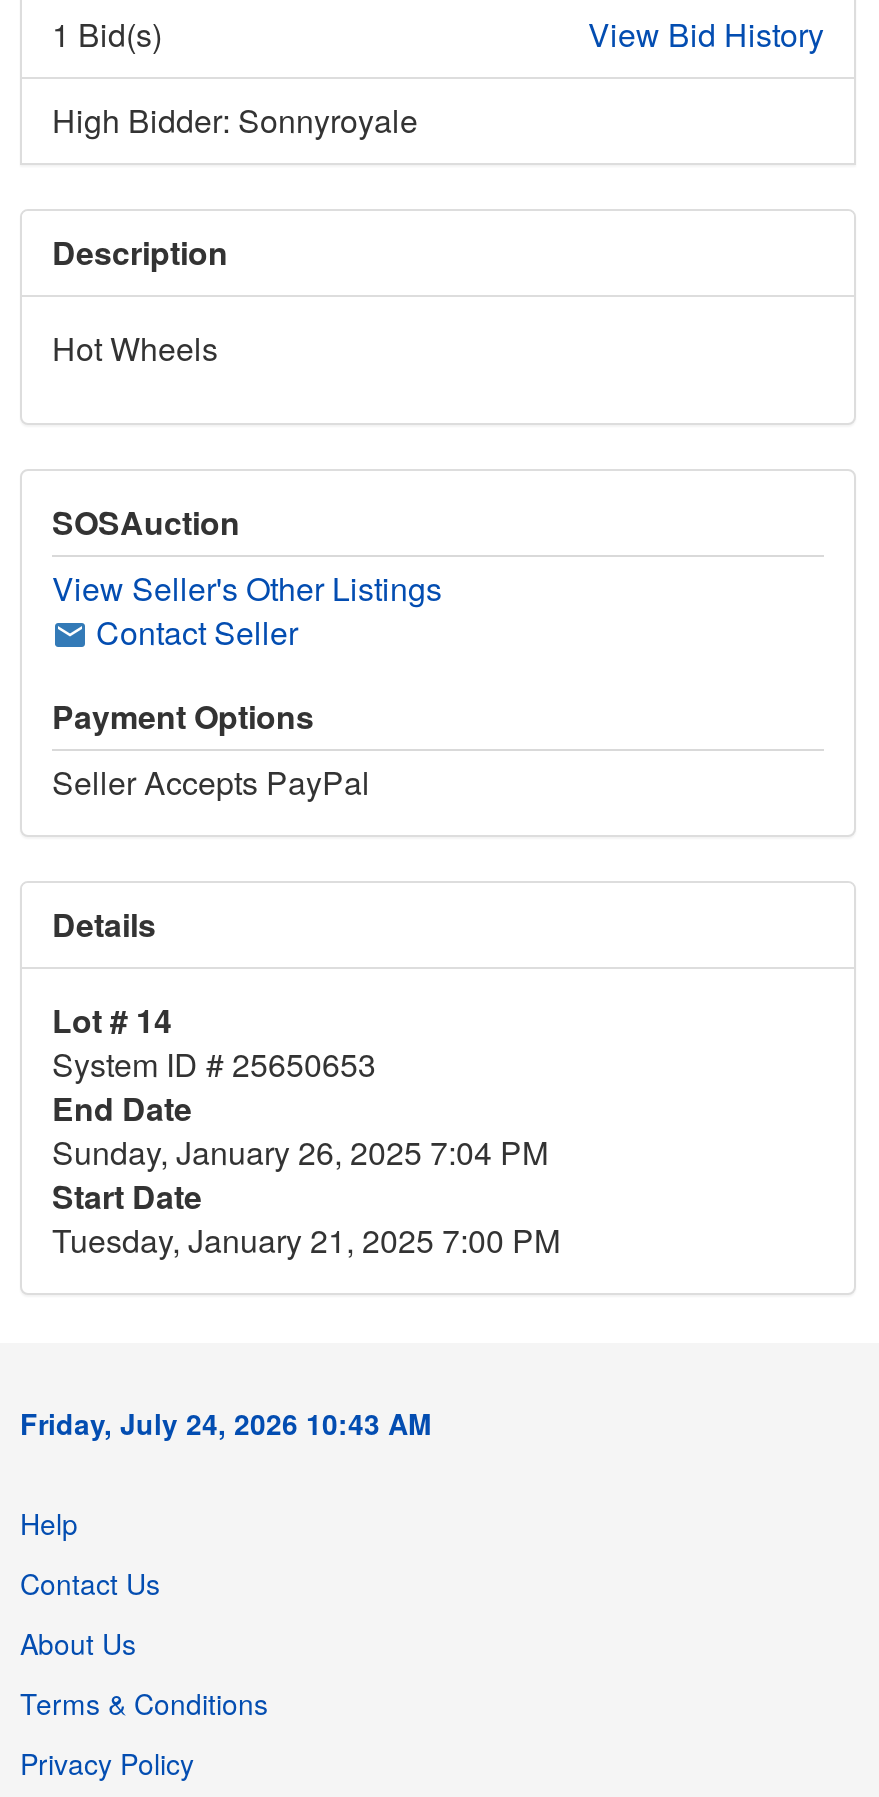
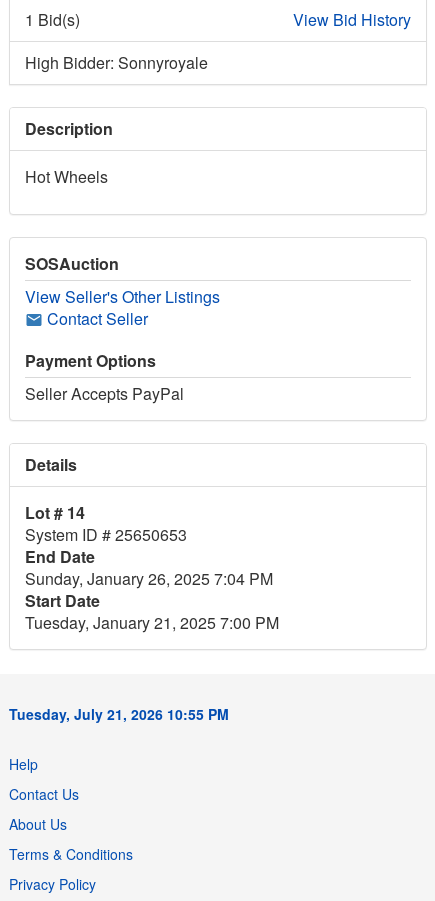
- Friday, July 24, 2026 10:43 AM
+ Tuesday, July 21, 2026 10:55 PM
